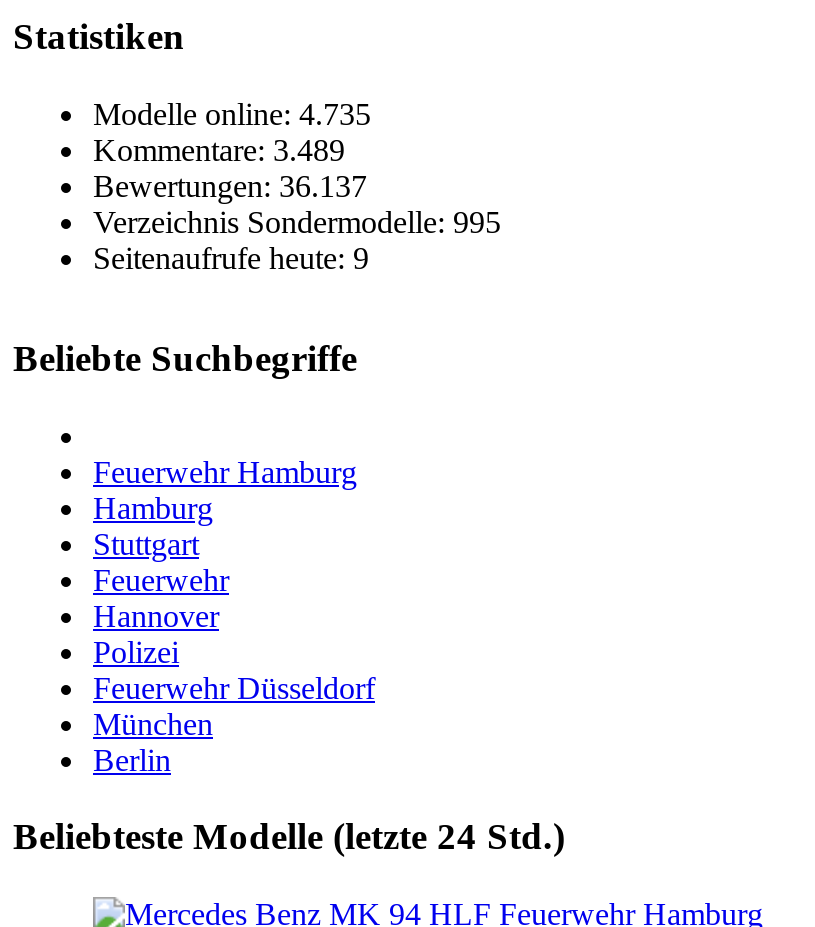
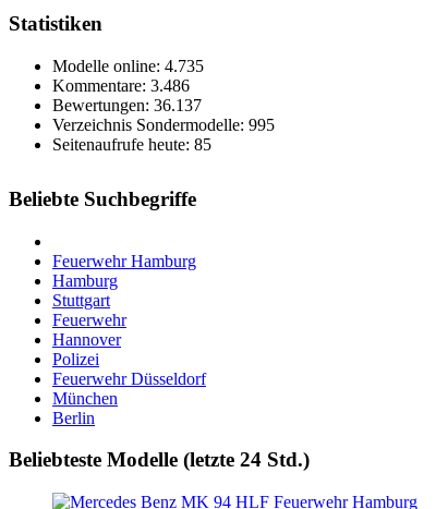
- Kommentare: 3.489
+ Kommentare: 3.486

- Seitenaufrufe heute: 9
+ Seitenaufrufe heute: 85
